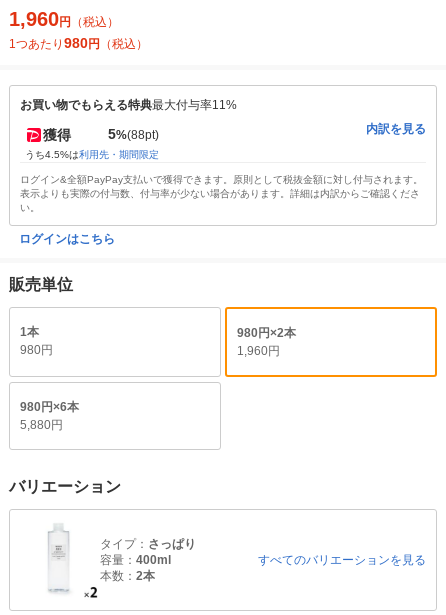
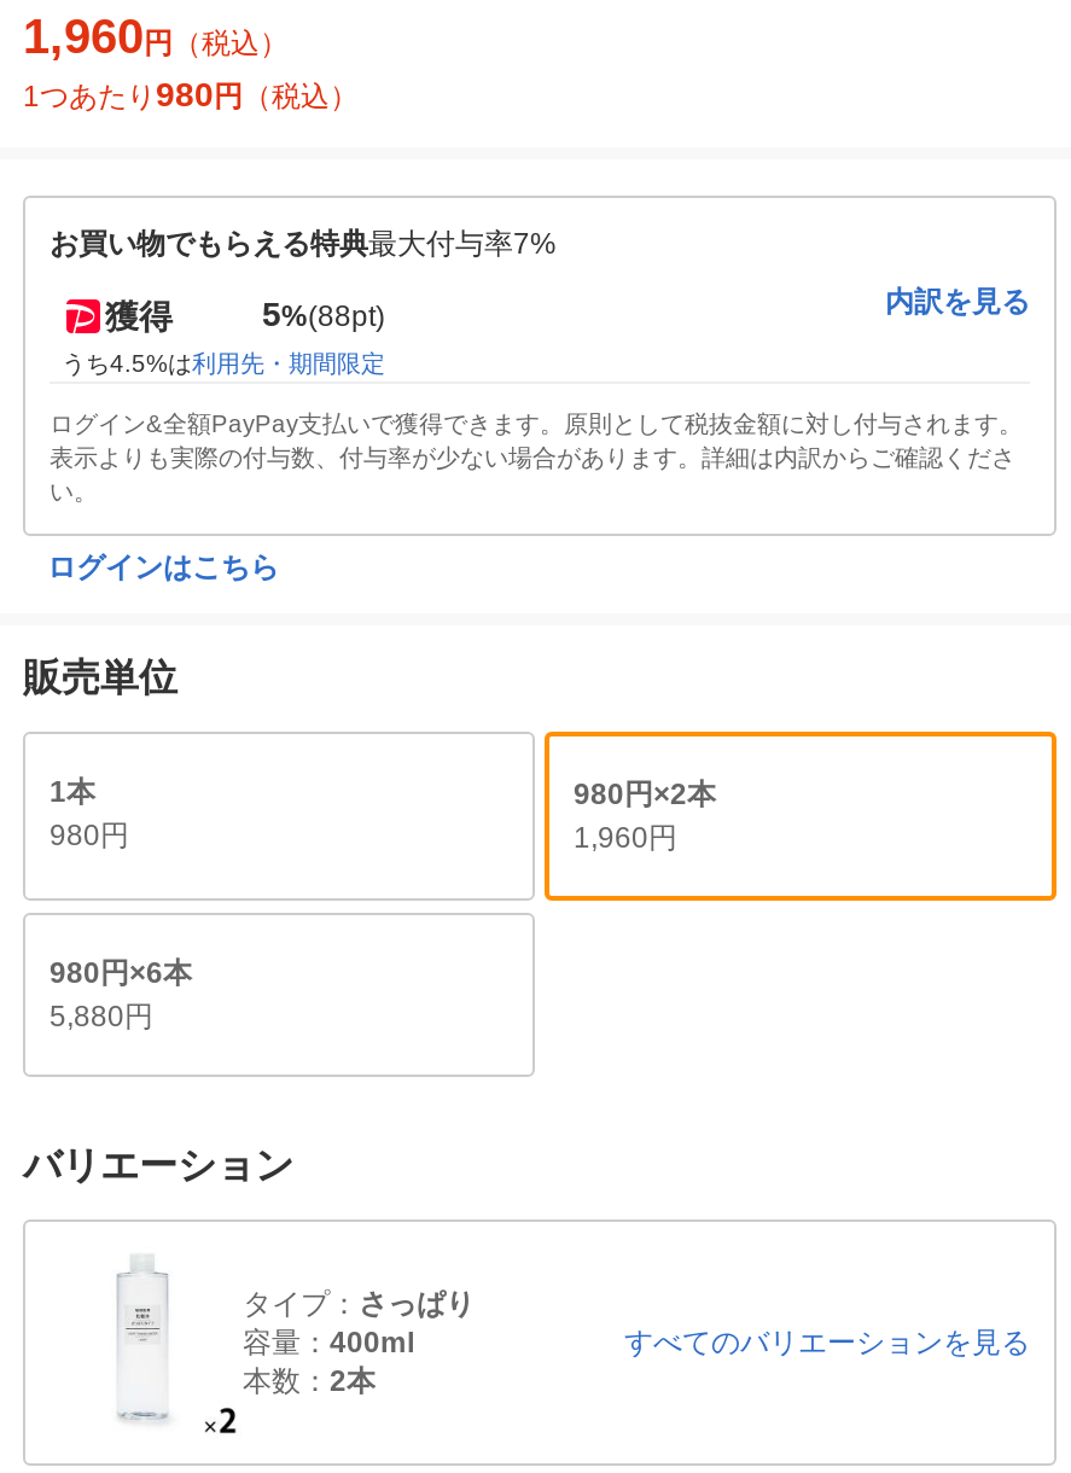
- お買い物でもらえる特典最大付与率11%
+ お買い物でもらえる特典最大付与率7%
